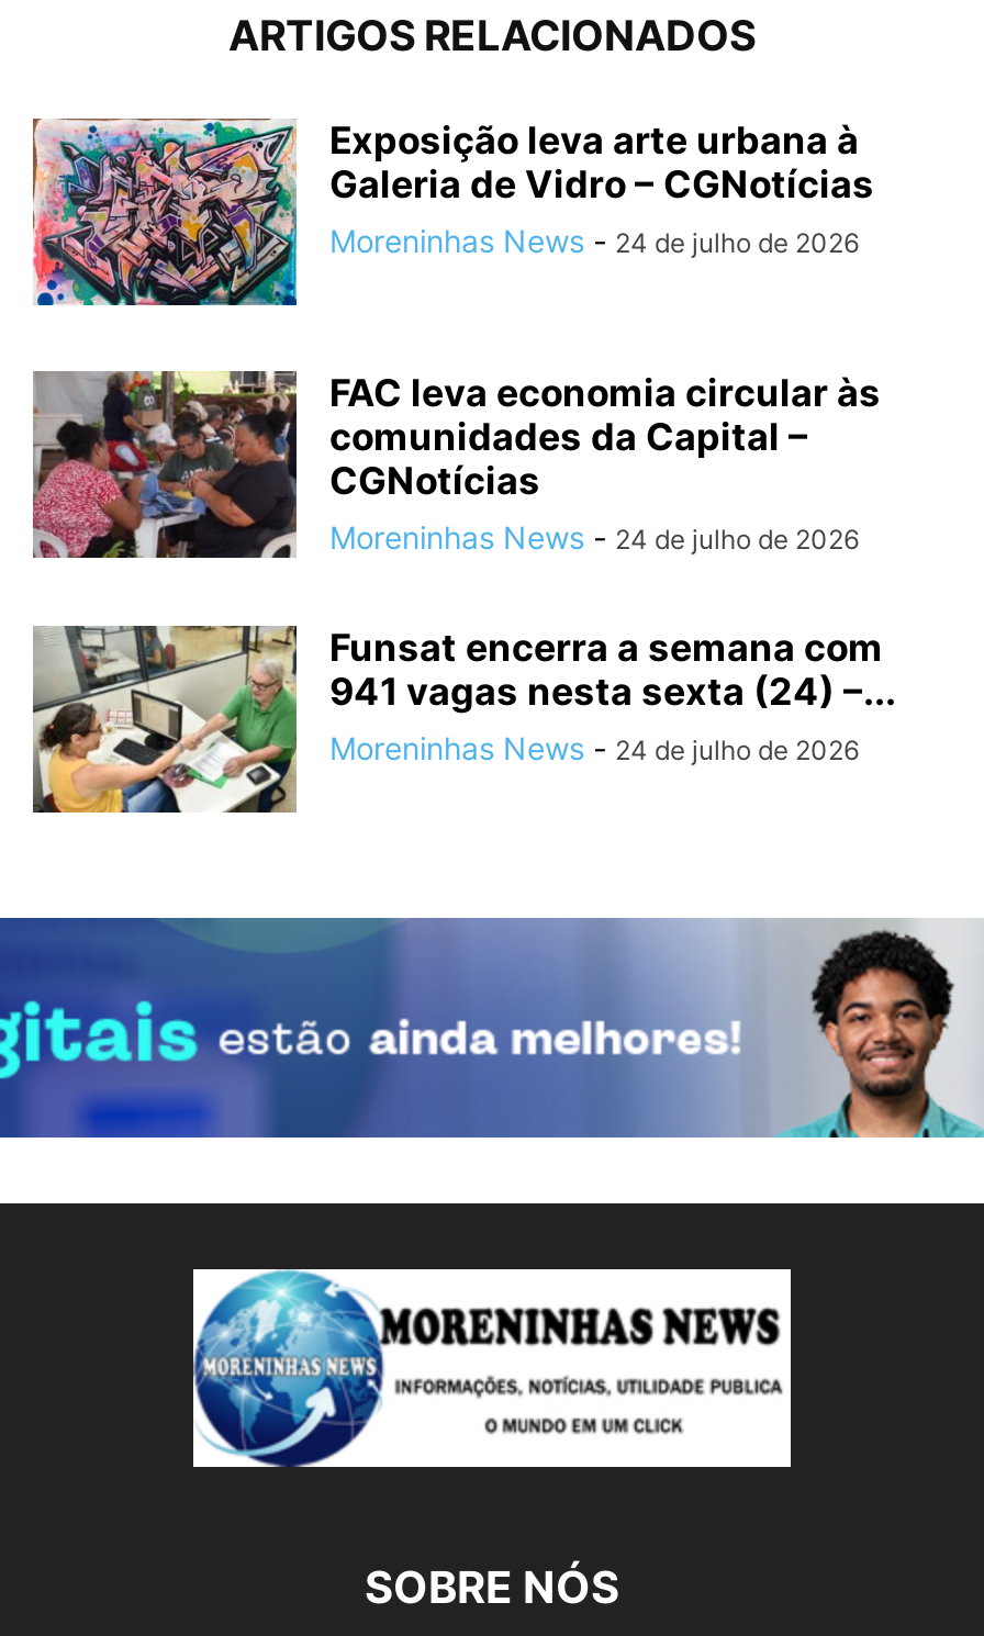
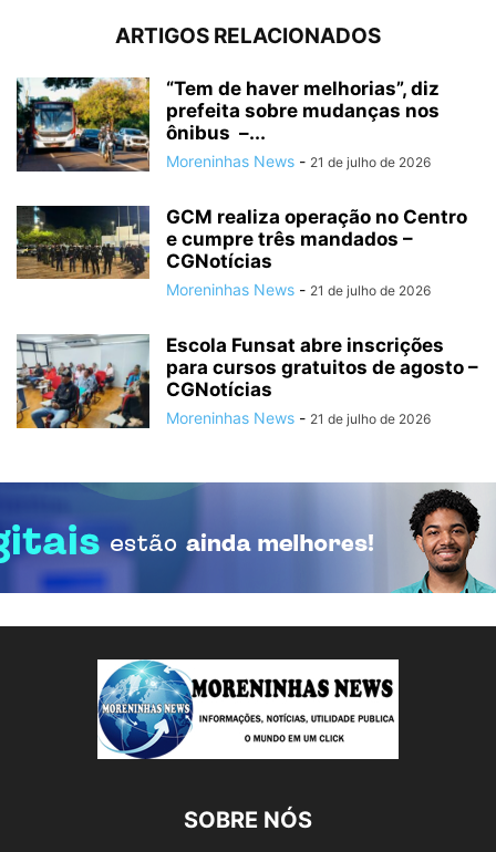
- [image]
- Exposição leva arte urbana à
- Galeria de Vidro – CGNotícias
- Moreninhas News - 24 de julho de 2026
+ [image]
+ “Tem de haver melhorias”, diz
+ prefeita sobre mudanças nos
+ ônibus –...
+ Moreninhas News - 21 de julho de 2026

- [image]
- FAC leva economia circular às
- comunidades da Capital –
+ [image]
+ GCM realiza operação no Centro
+ e cumpre três mandados –

- Moreninhas News - 24 de julho de 2026
+ Moreninhas News - 21 de julho de 2026

- [image]
- Funsat encerra a semana com
- 941 vagas nesta sexta (24) –...
- Moreninhas News - 24 de julho de 2026
+ [image]
+ Escola Funsat abre inscrições
+ para cursos gratuitos de agosto –
+ CGNotícias
+ Moreninhas News - 21 de julho de 2026
